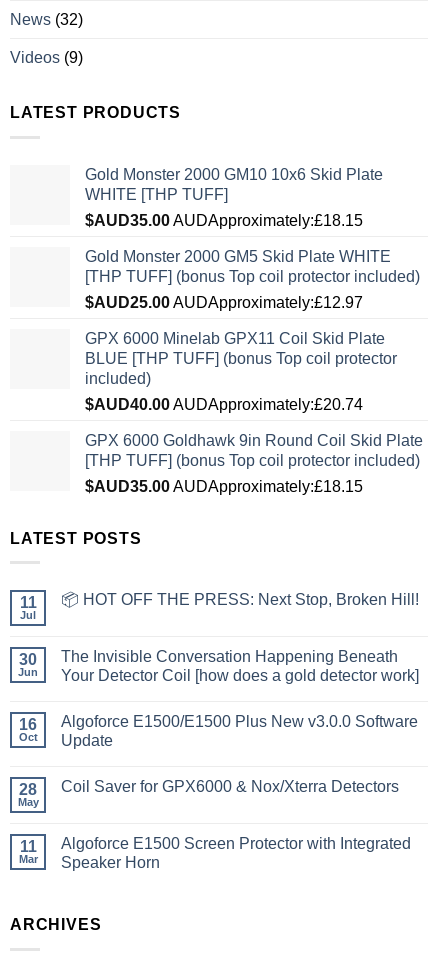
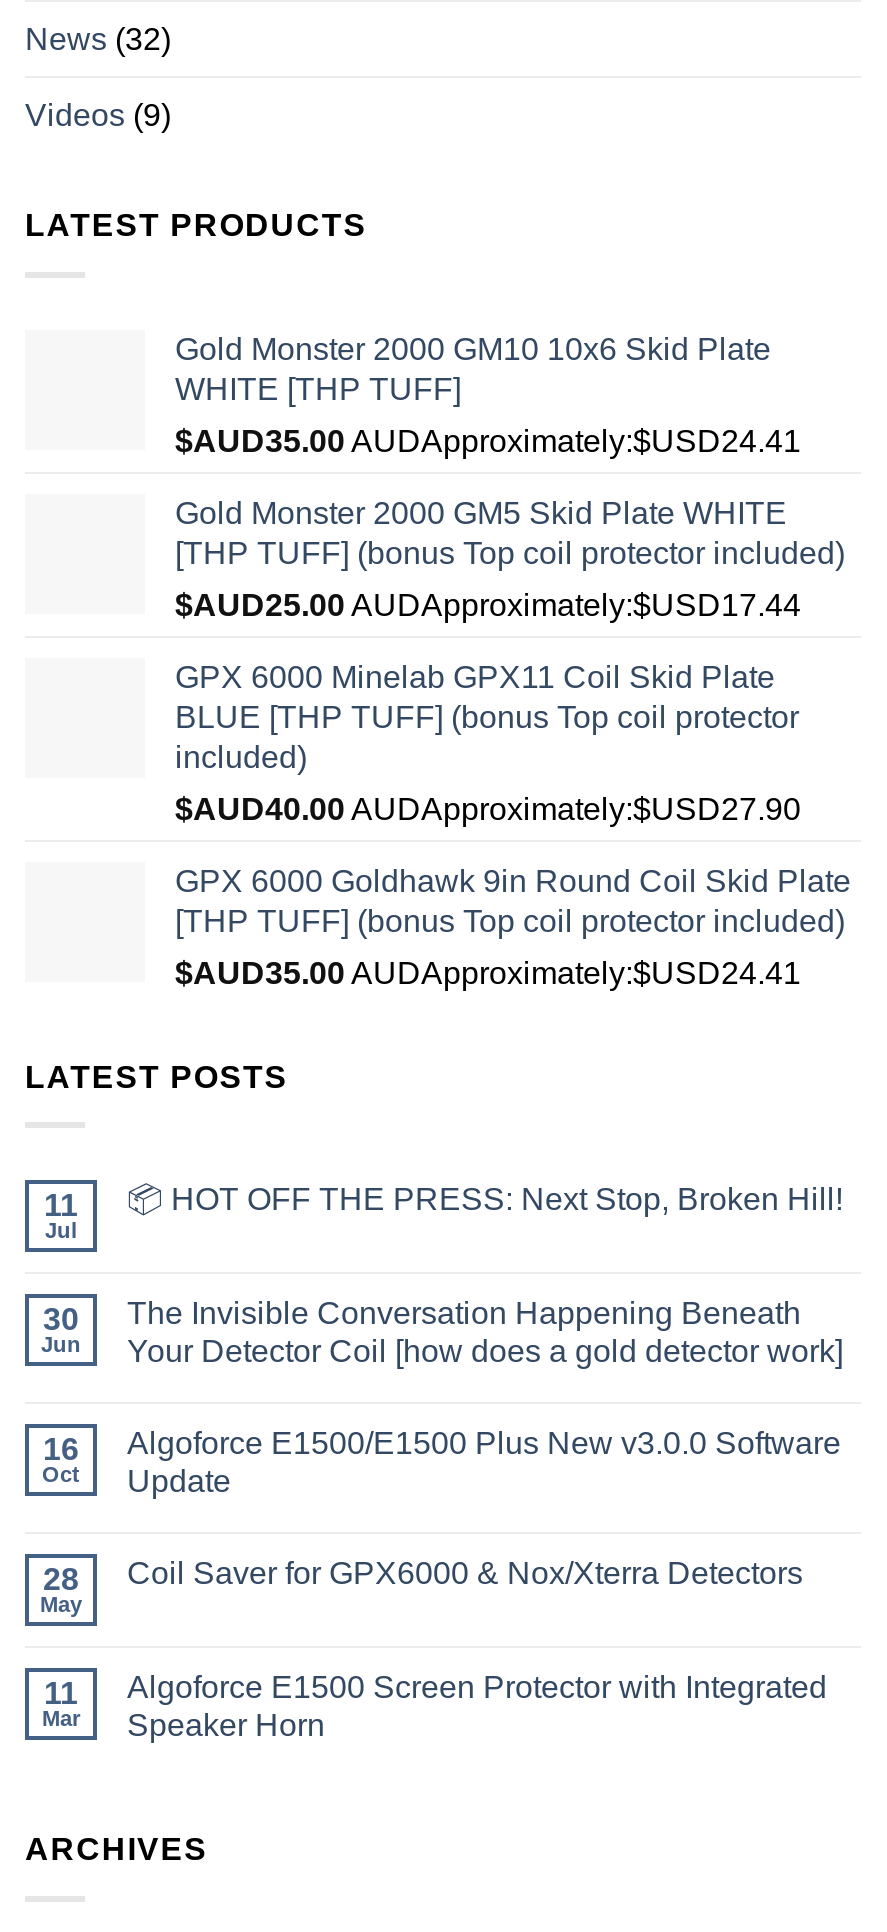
- $AUD35.00 AUDApproximately:£18.15
+ $AUD35.00 AUDApproximately:$USD24.41

- $AUD25.00 AUDApproximately:£12.97
+ $AUD25.00 AUDApproximately:$USD17.44

- $AUD40.00 AUDApproximately:£20.74
+ $AUD40.00 AUDApproximately:$USD27.90

- $AUD35.00 AUDApproximately:£18.15
+ $AUD35.00 AUDApproximately:$USD24.41
